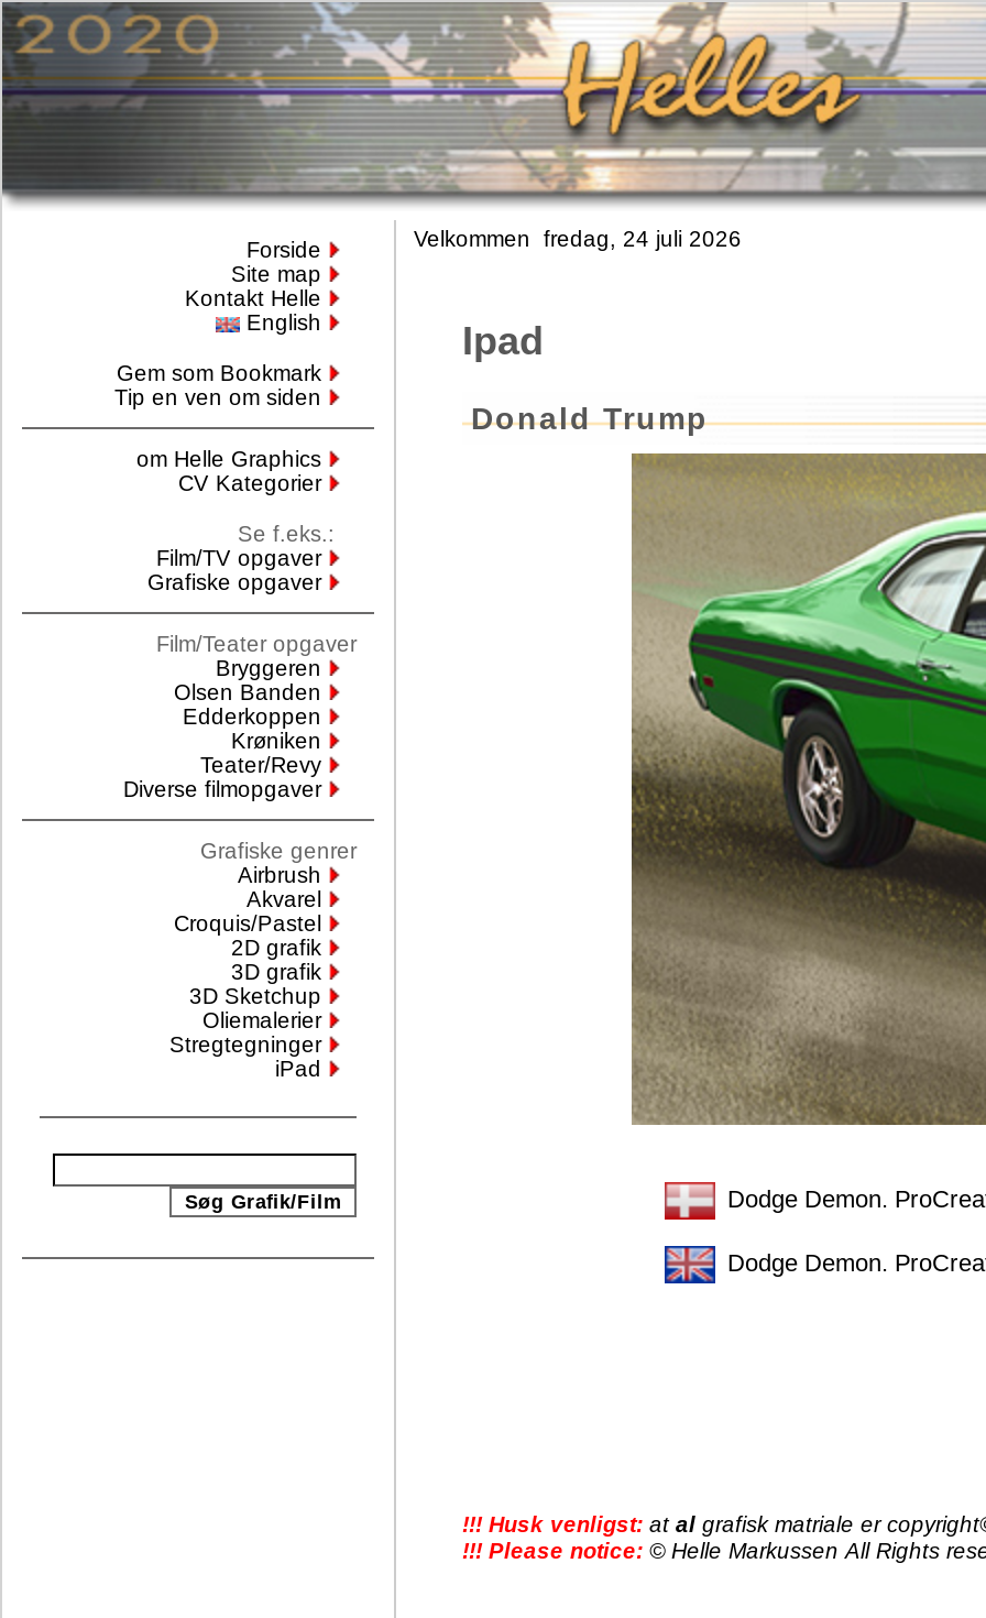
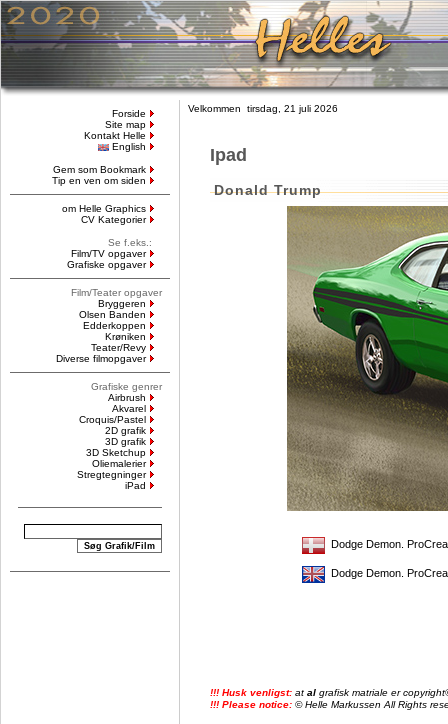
- Velkommen fredag, 24 juli 2026
+ Velkommen tirsdag, 21 juli 2026
